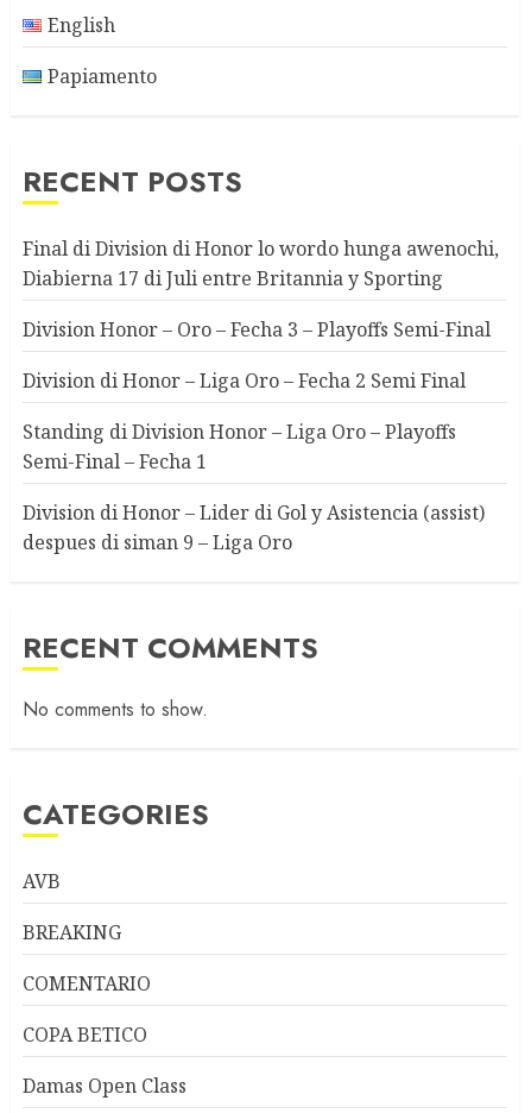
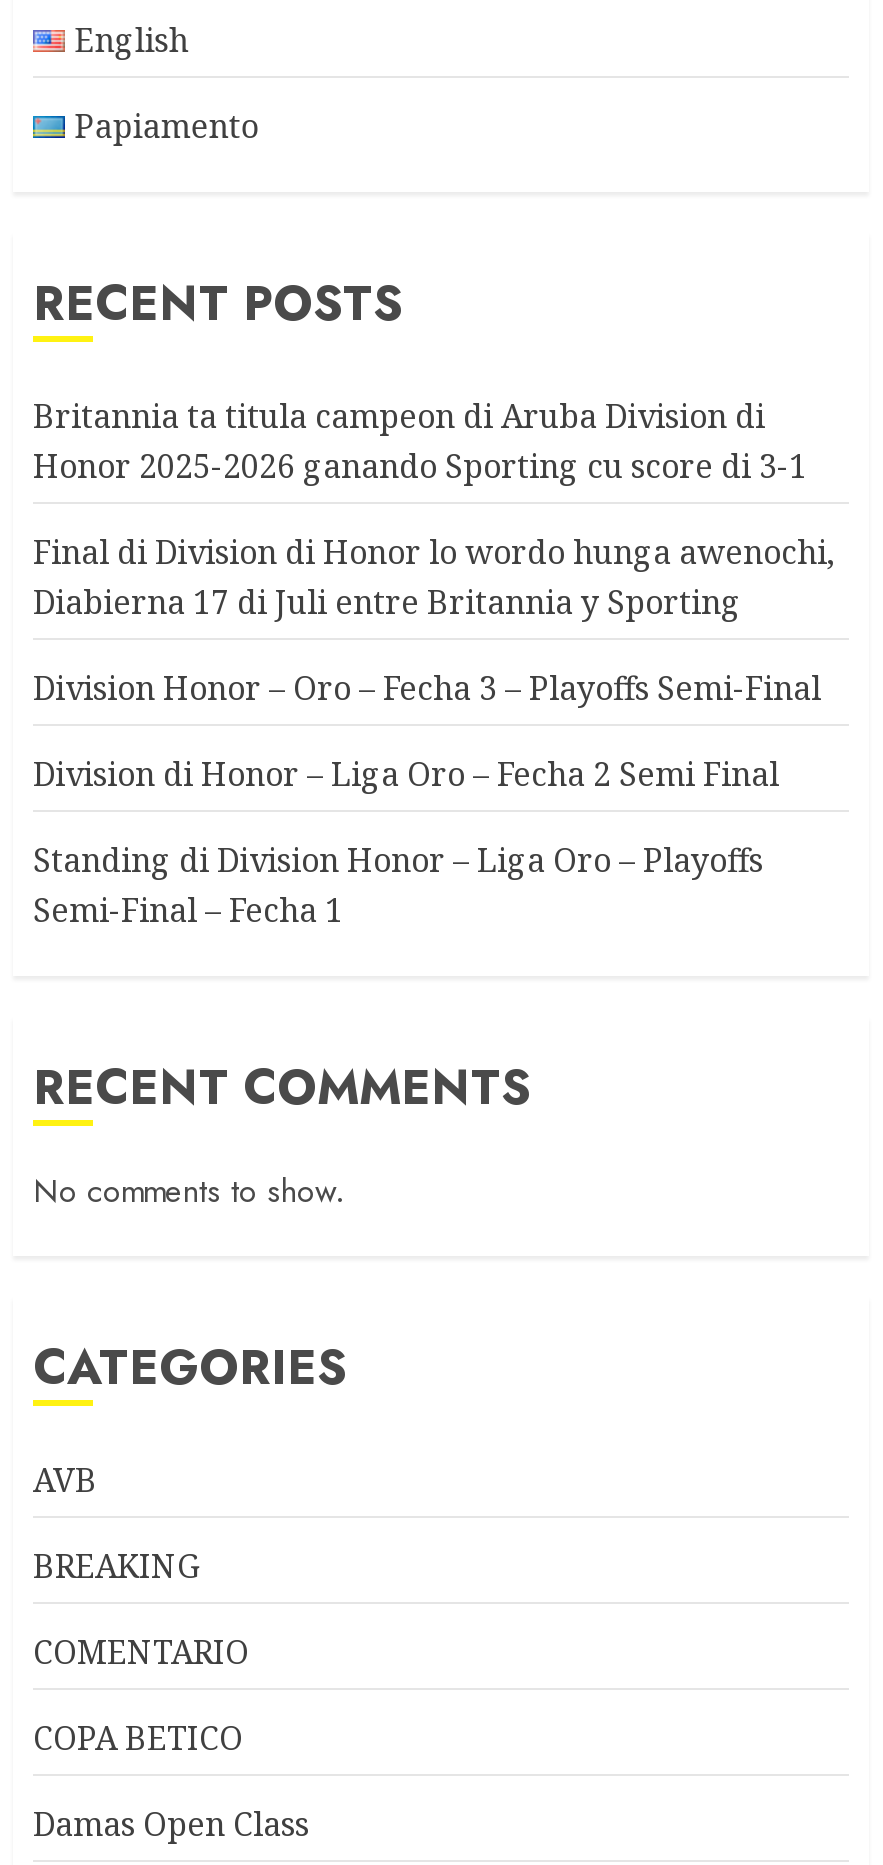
+ Britannia ta titula campeon di Aruba Division di
+ Honor 2025-2026 ganando Sporting cu score di 3-1

moved down: Final di Division di Honor lo wordo hunga awenochi, | Diabierna 17 di Juli entre Britannia y Sporting | Division Honor – Oro – Fecha 3 – Playoffs Semi-Final | Division di Honor – Liga Oro – Fecha 2 Semi Final | Standing di Division Honor – Liga Oro – Playoffs | Semi-Final – Fecha 1

- Division di Honor – Lider di Gol y Asistencia (assist)
- despues di siman 9 – Liga Oro
